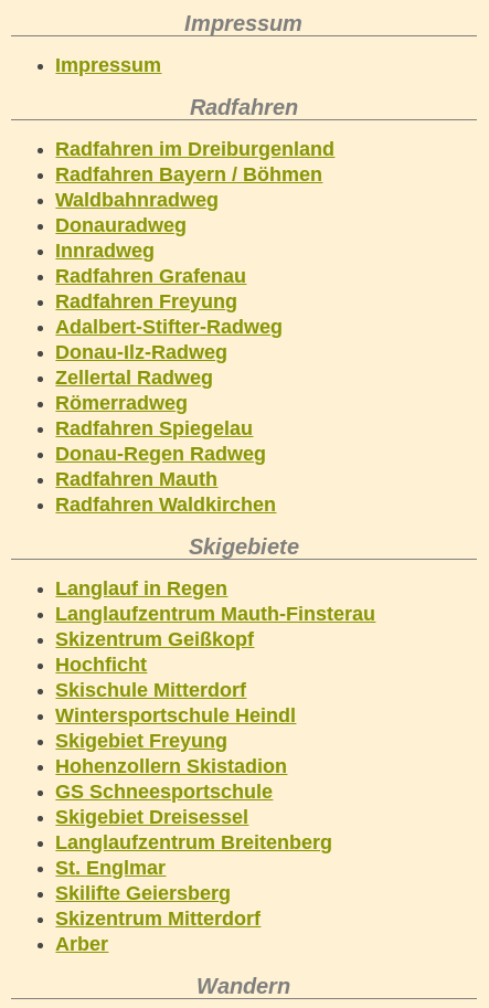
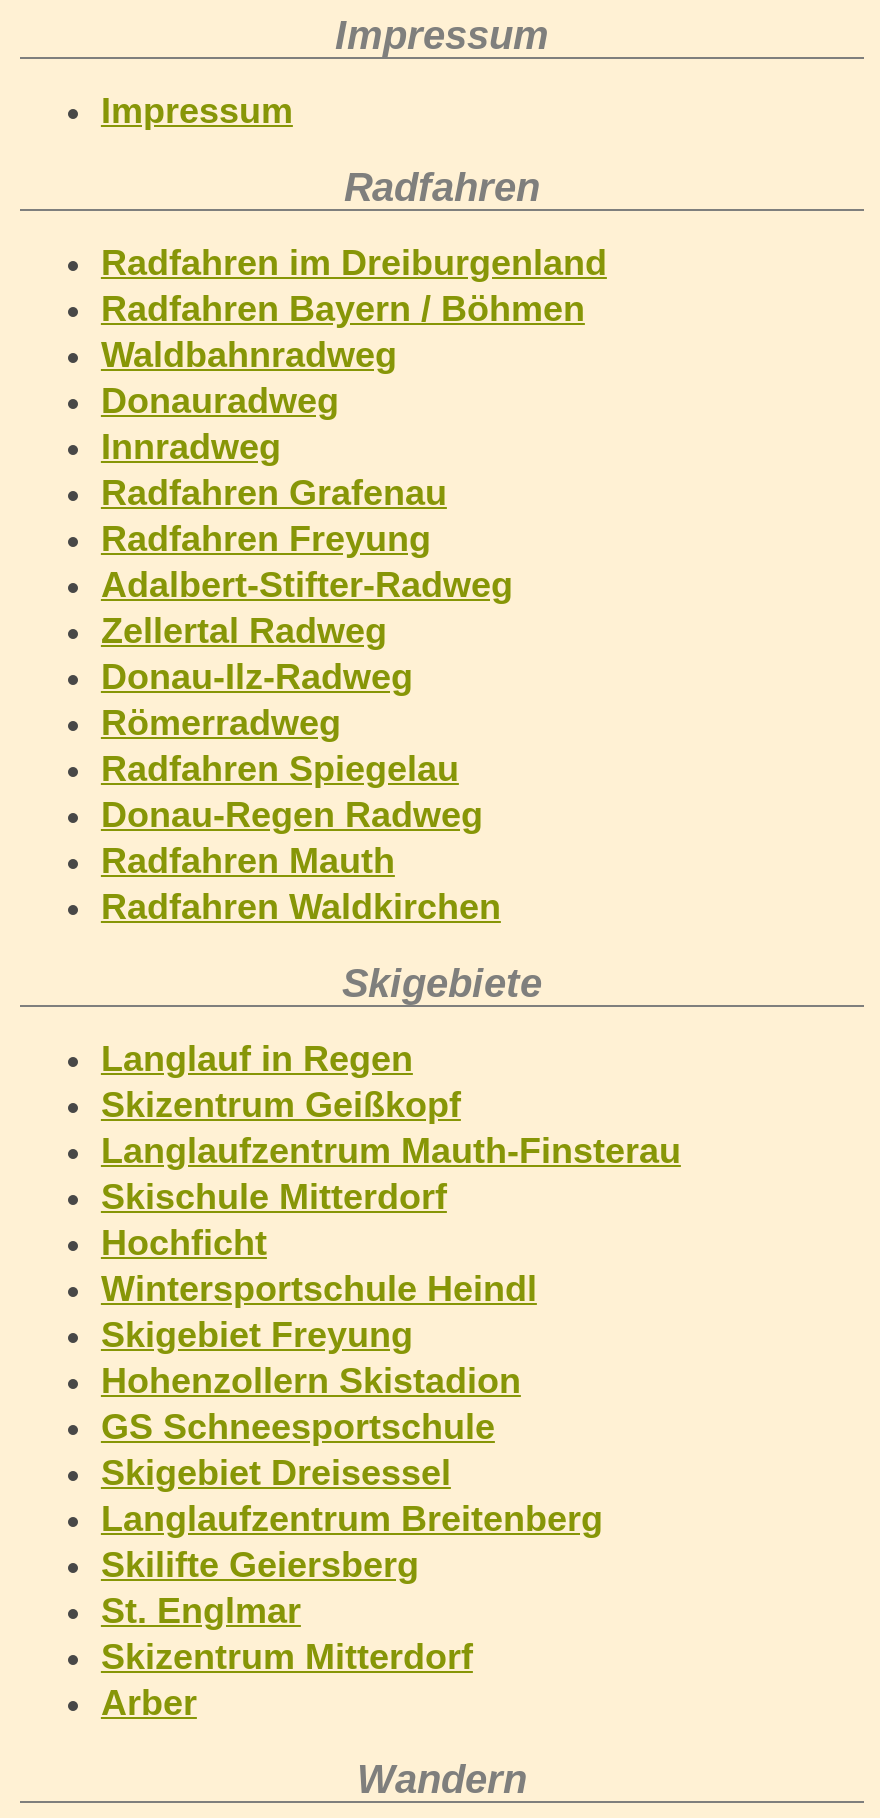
moved down: Donau-Ilz-Radweg

moved up: Zellertal Radweg

moved down: Langlaufzentrum Mauth-Finsterau

moved up: Skizentrum Geißkopf

moved down: Hochficht

moved up: Skischule Mitterdorf

moved down: St. Englmar

moved up: Skilifte Geiersberg
